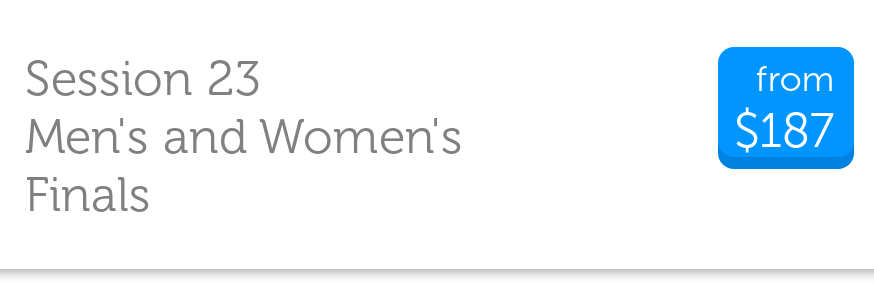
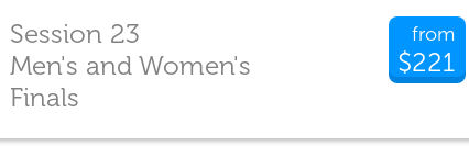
- $187
+ $221
